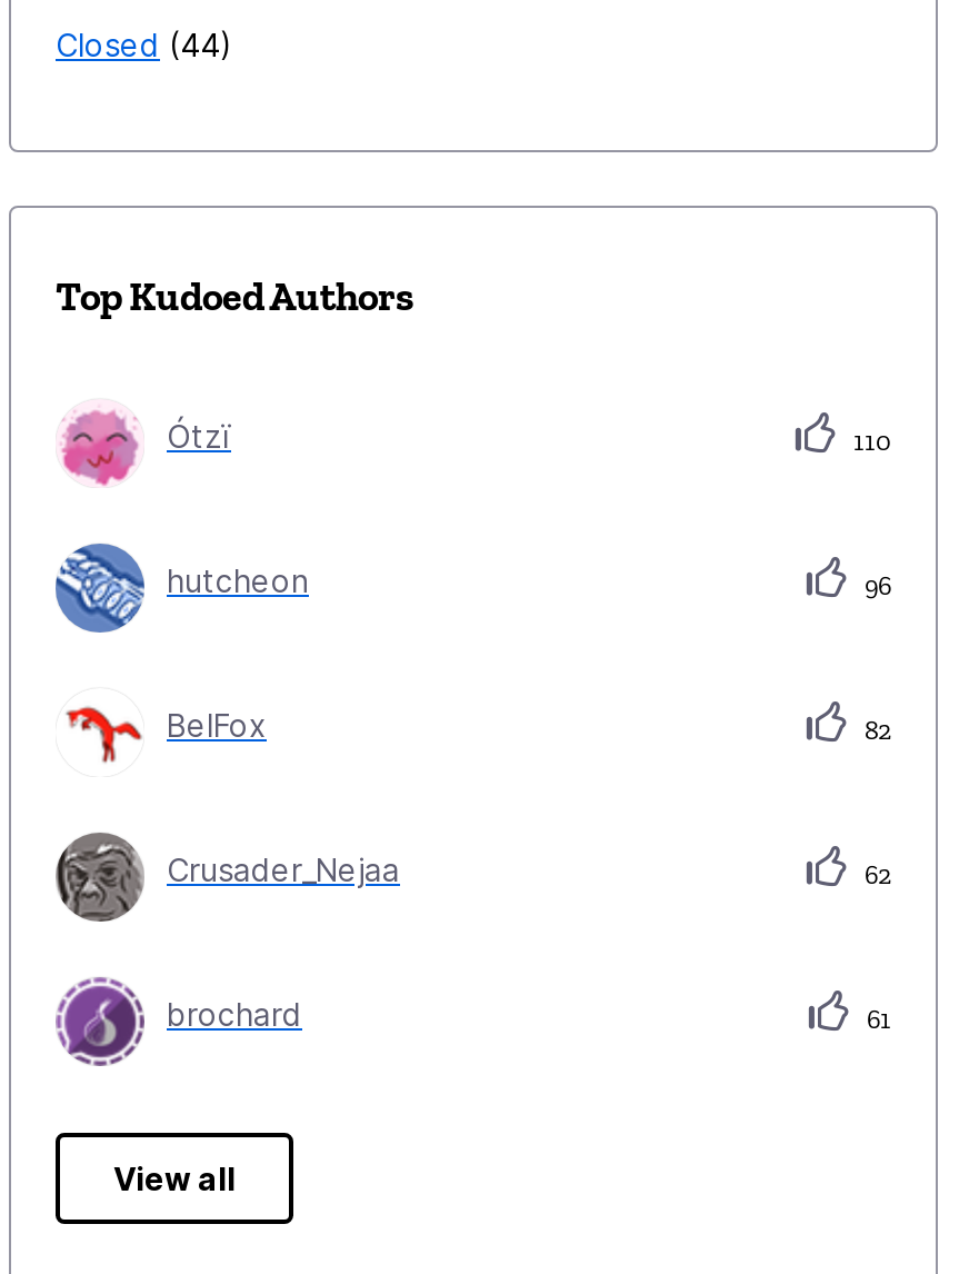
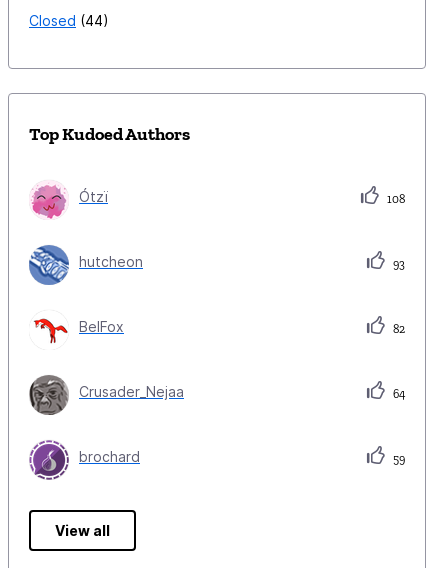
- 110
+ 108

- 96
+ 93

- 62
+ 64

- 61
+ 59
